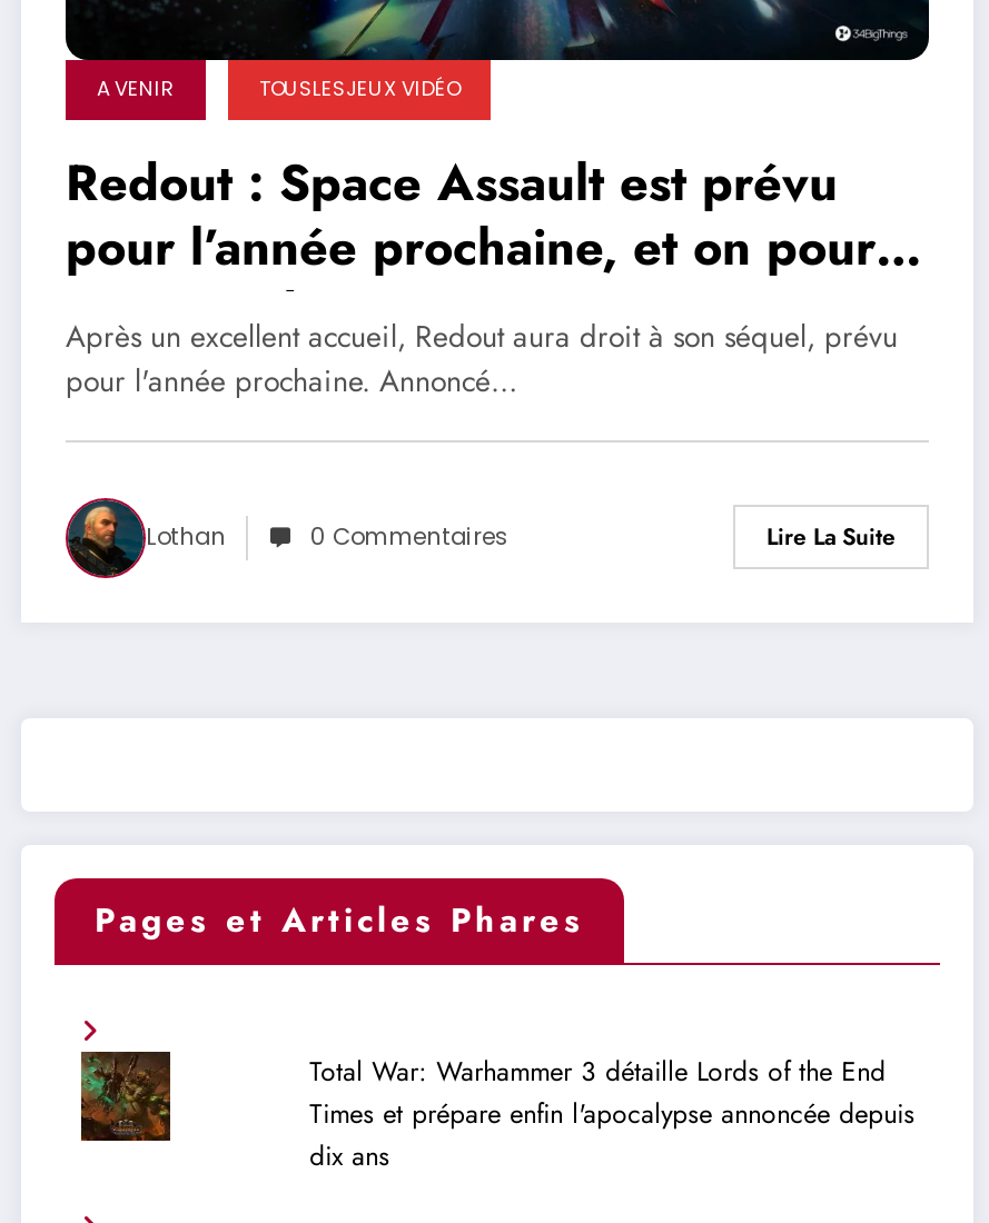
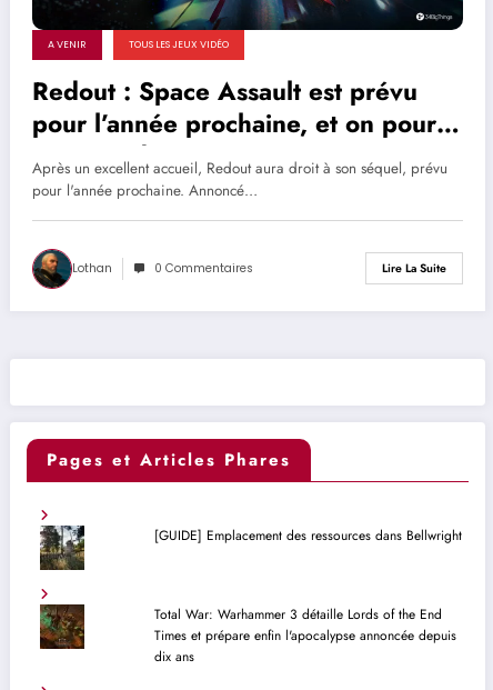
+ [image]

+ [GUIDE] Emplacement des ressources dans Bellwright
